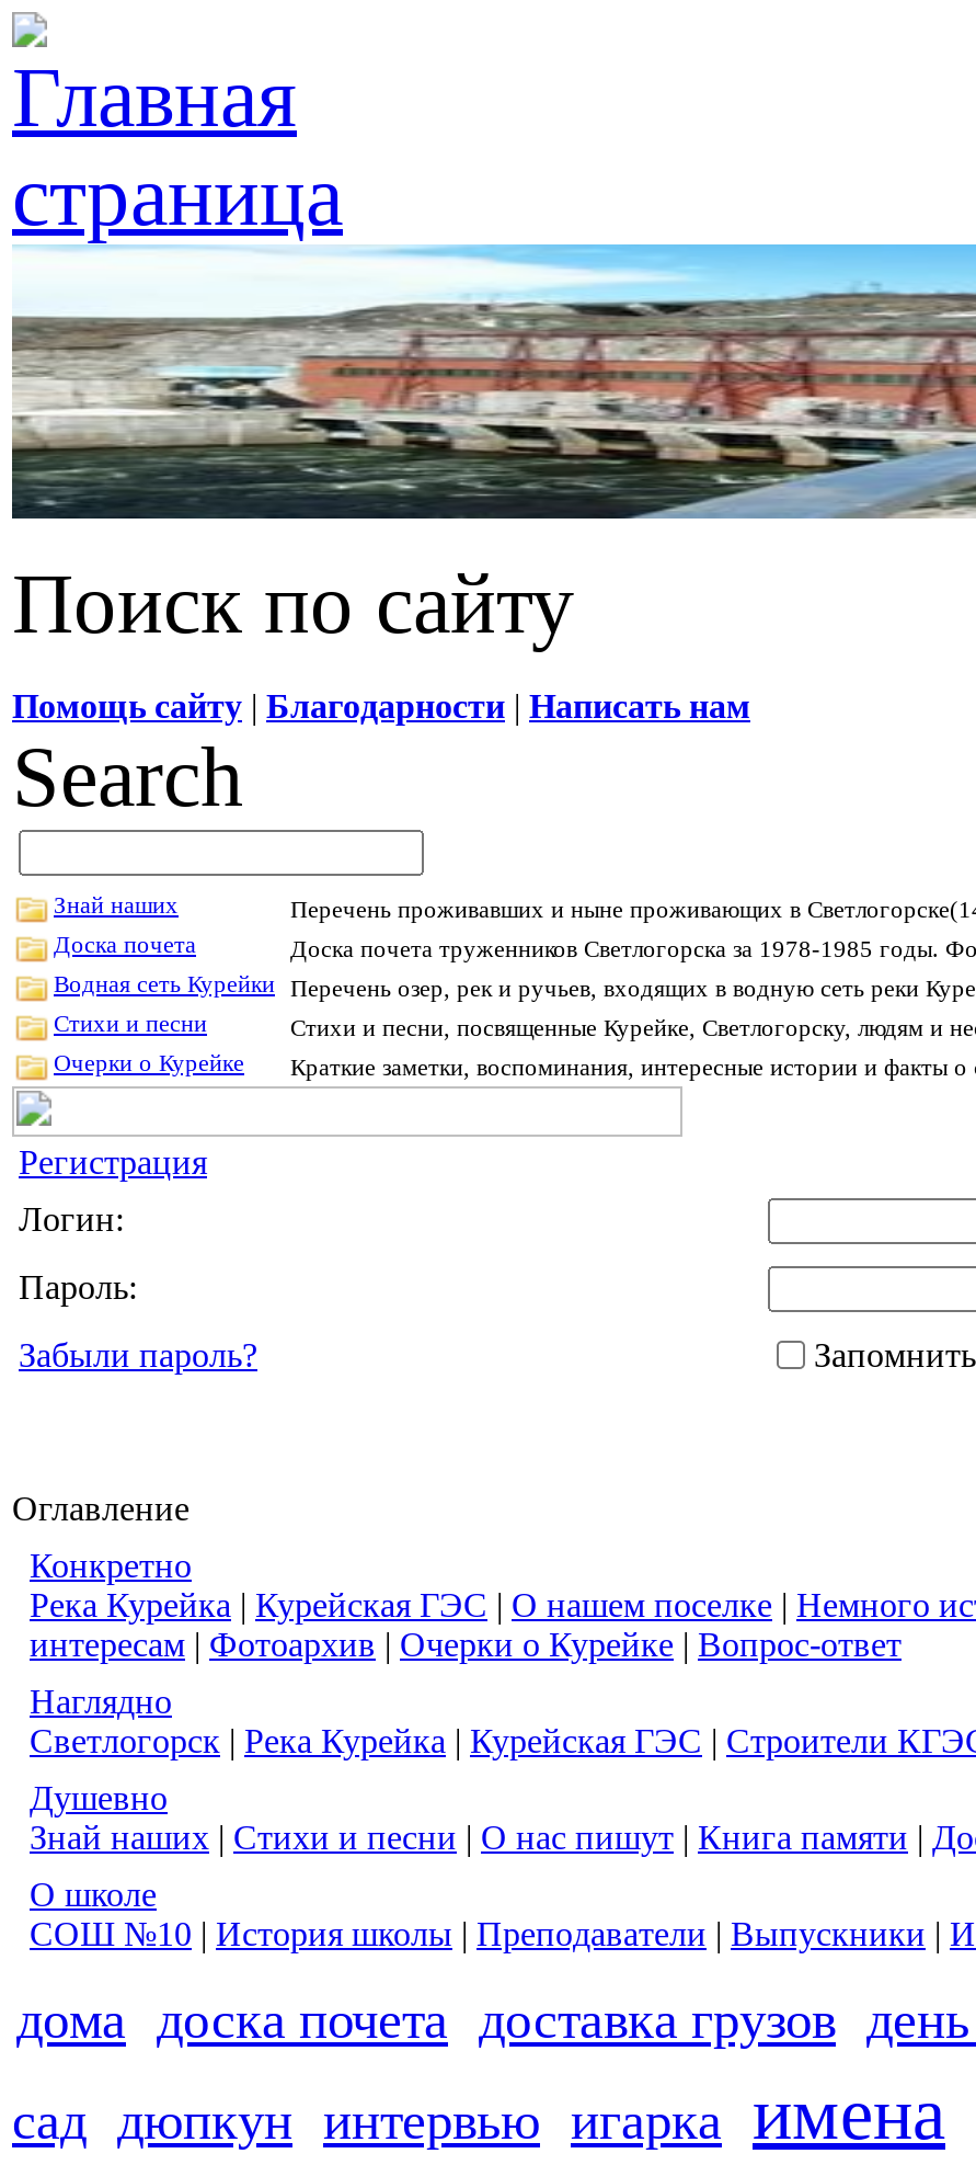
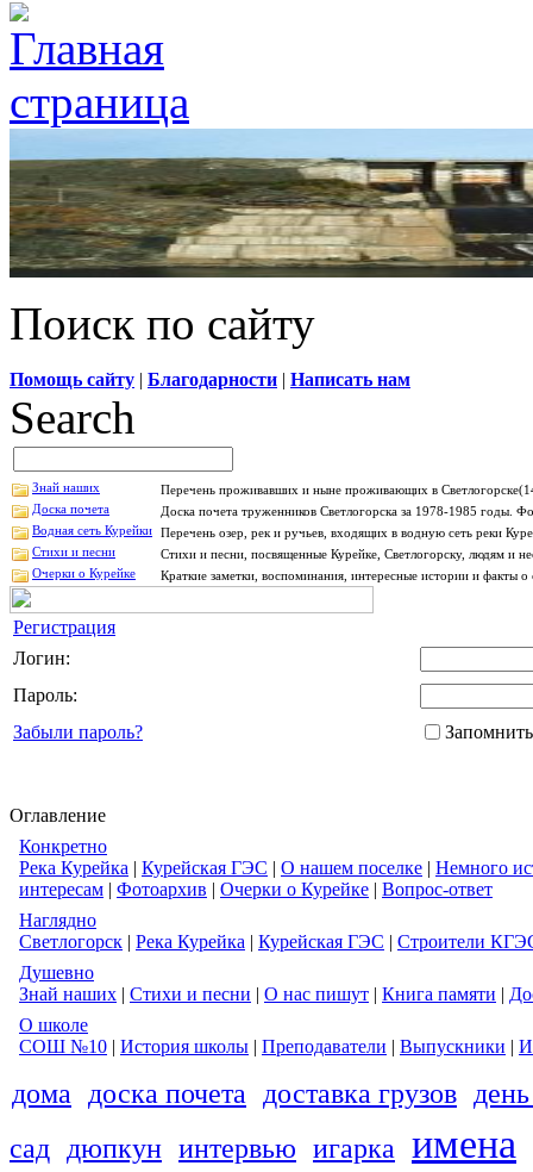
- [image]
+ [image]
